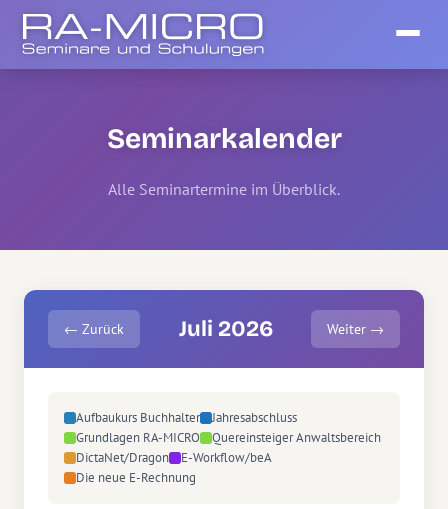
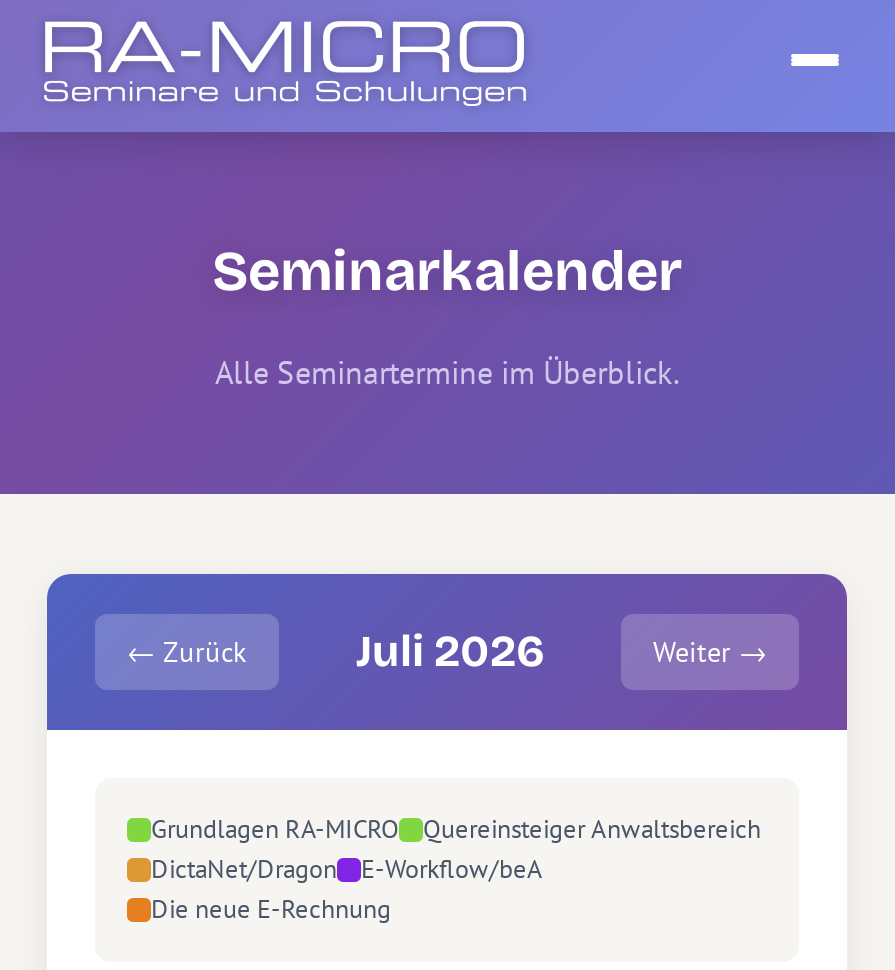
- Aufbaukurs Buchhalter
- Jahresabschluss
